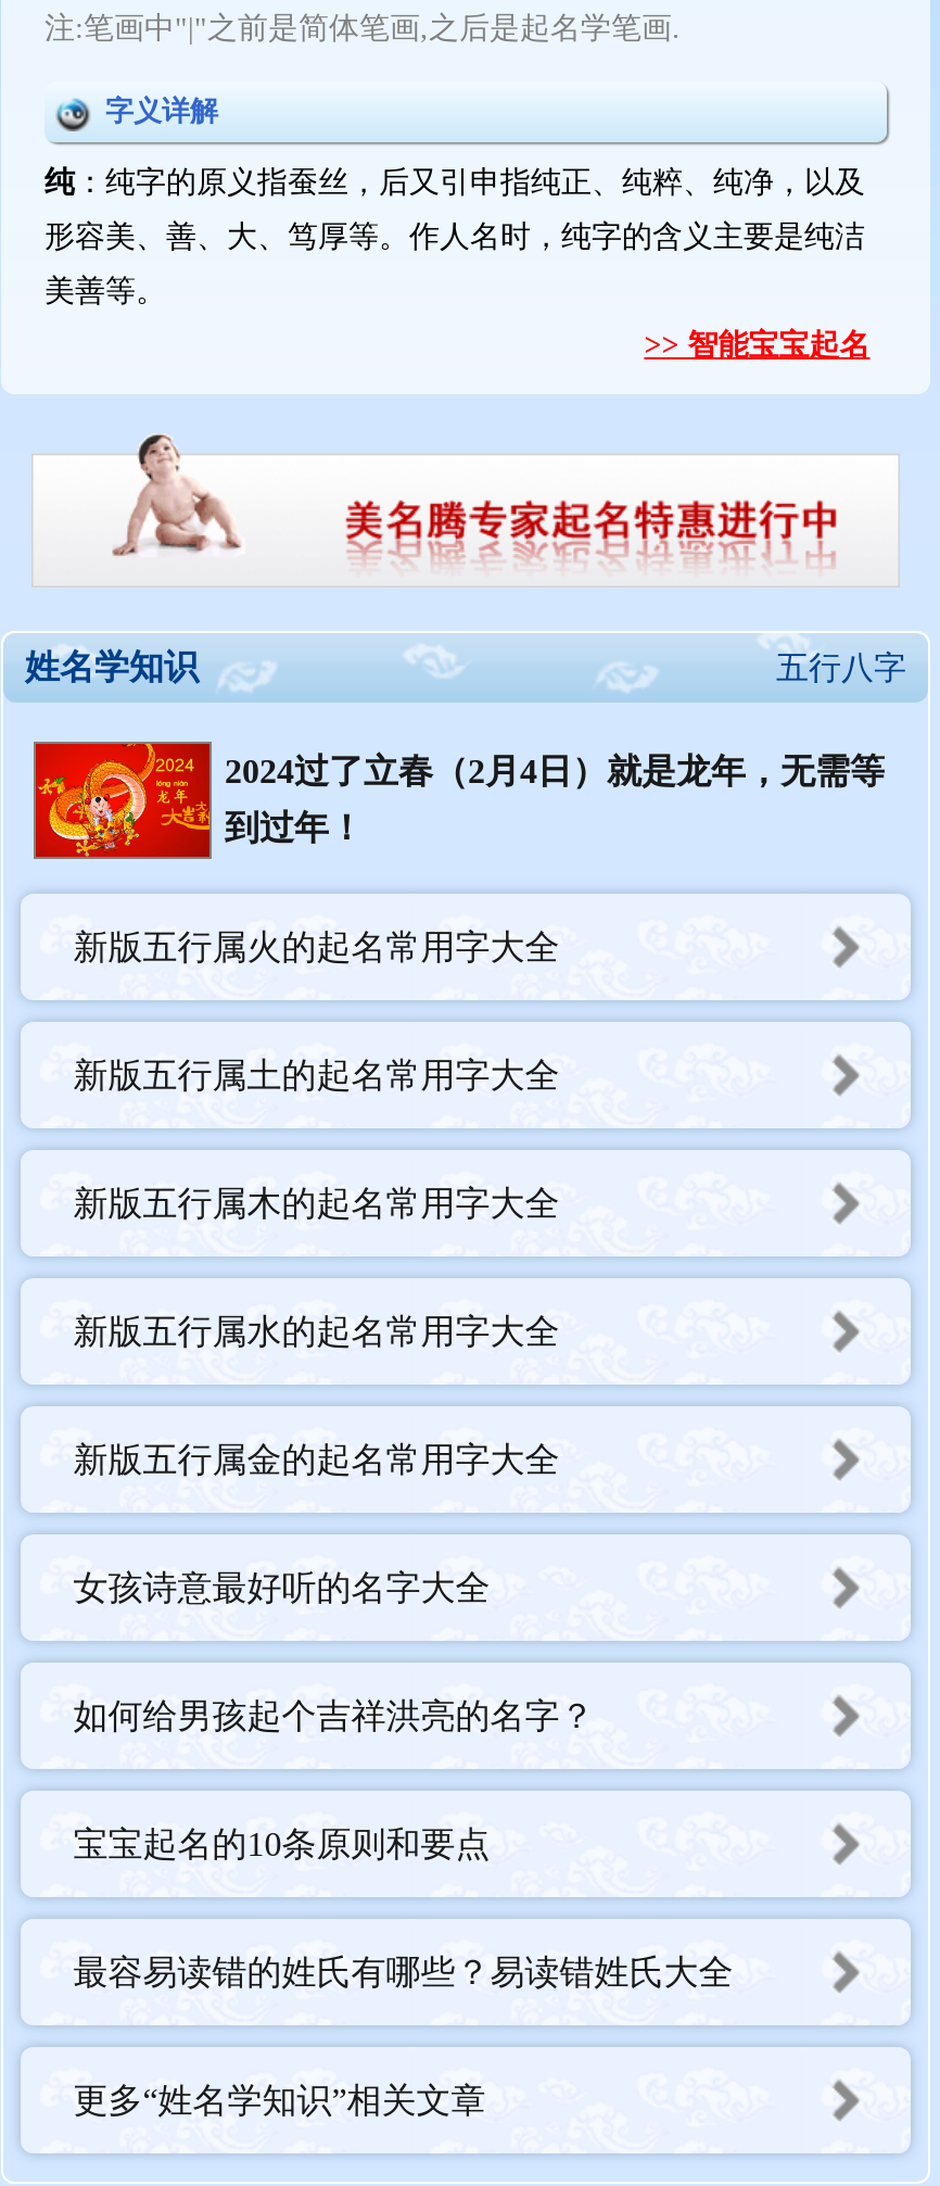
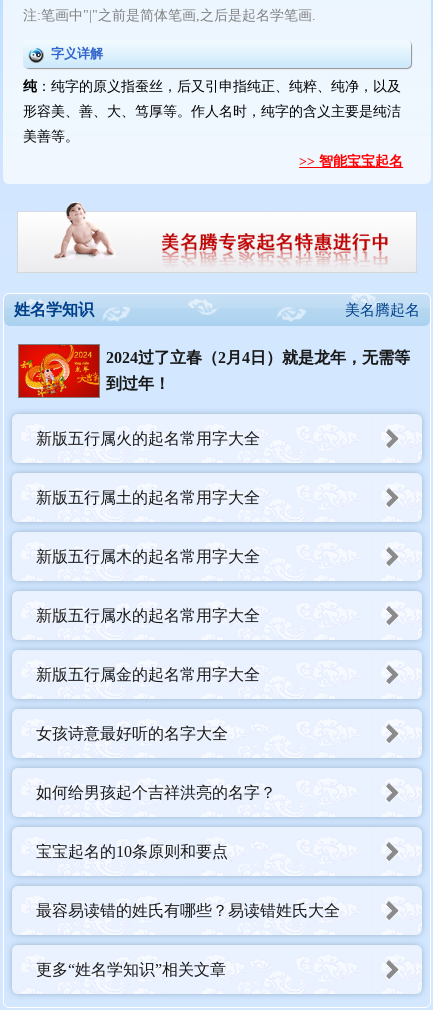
- 五行八字
+ 美名腾起名
